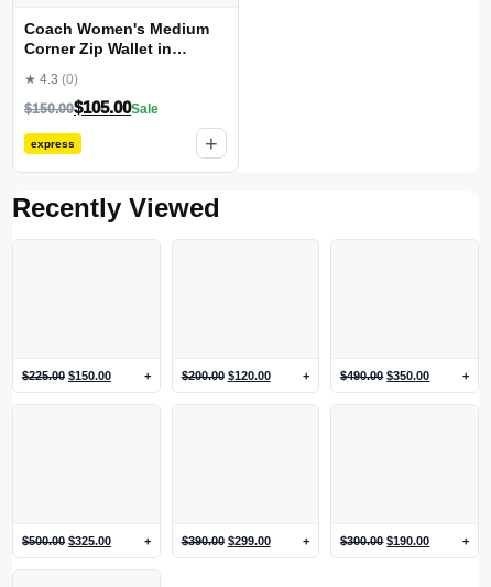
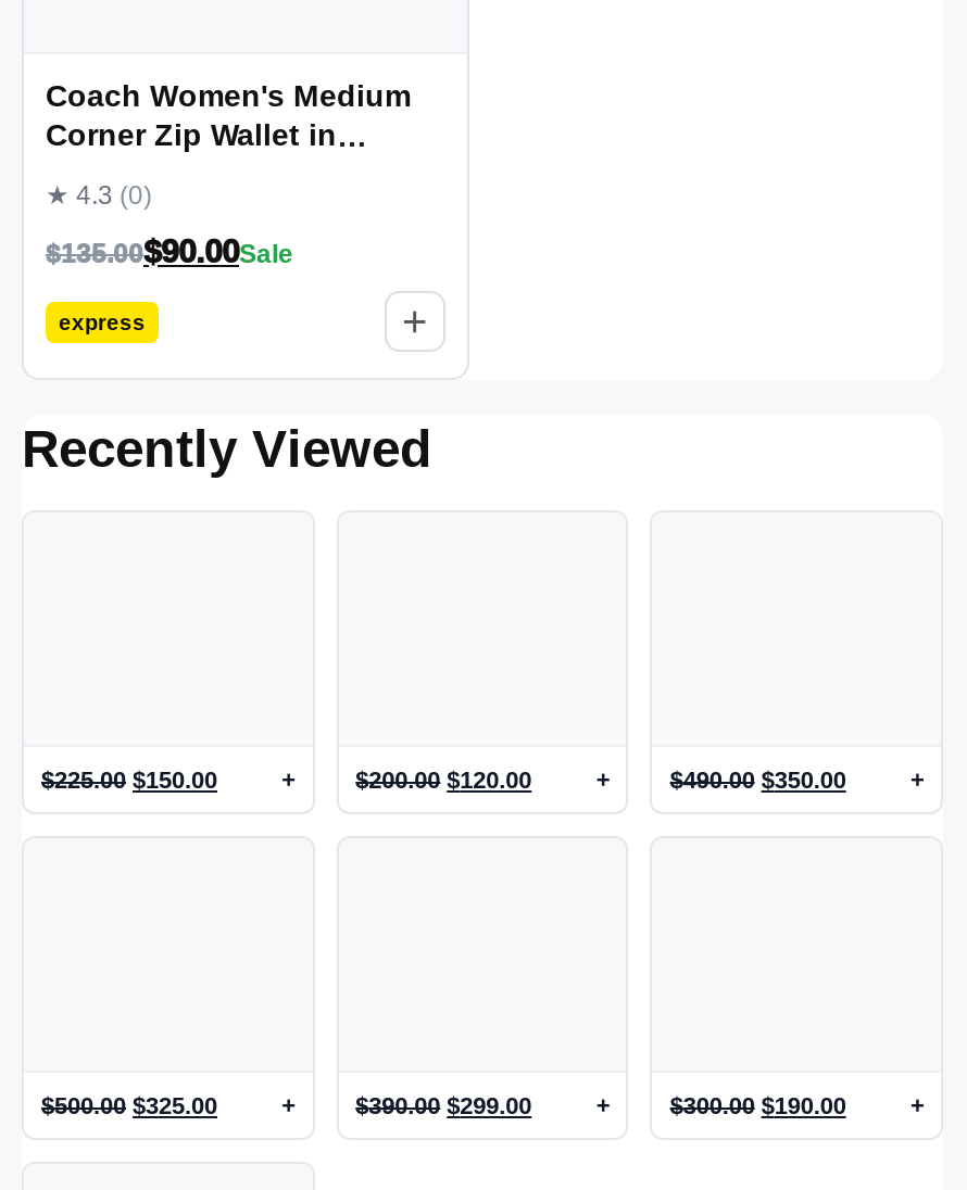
- $150.00$105.00Sale
+ $135.00$90.00Sale
